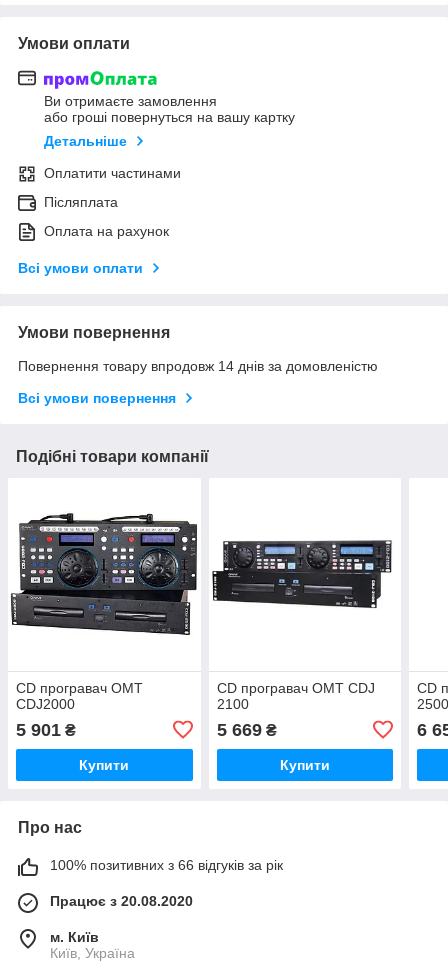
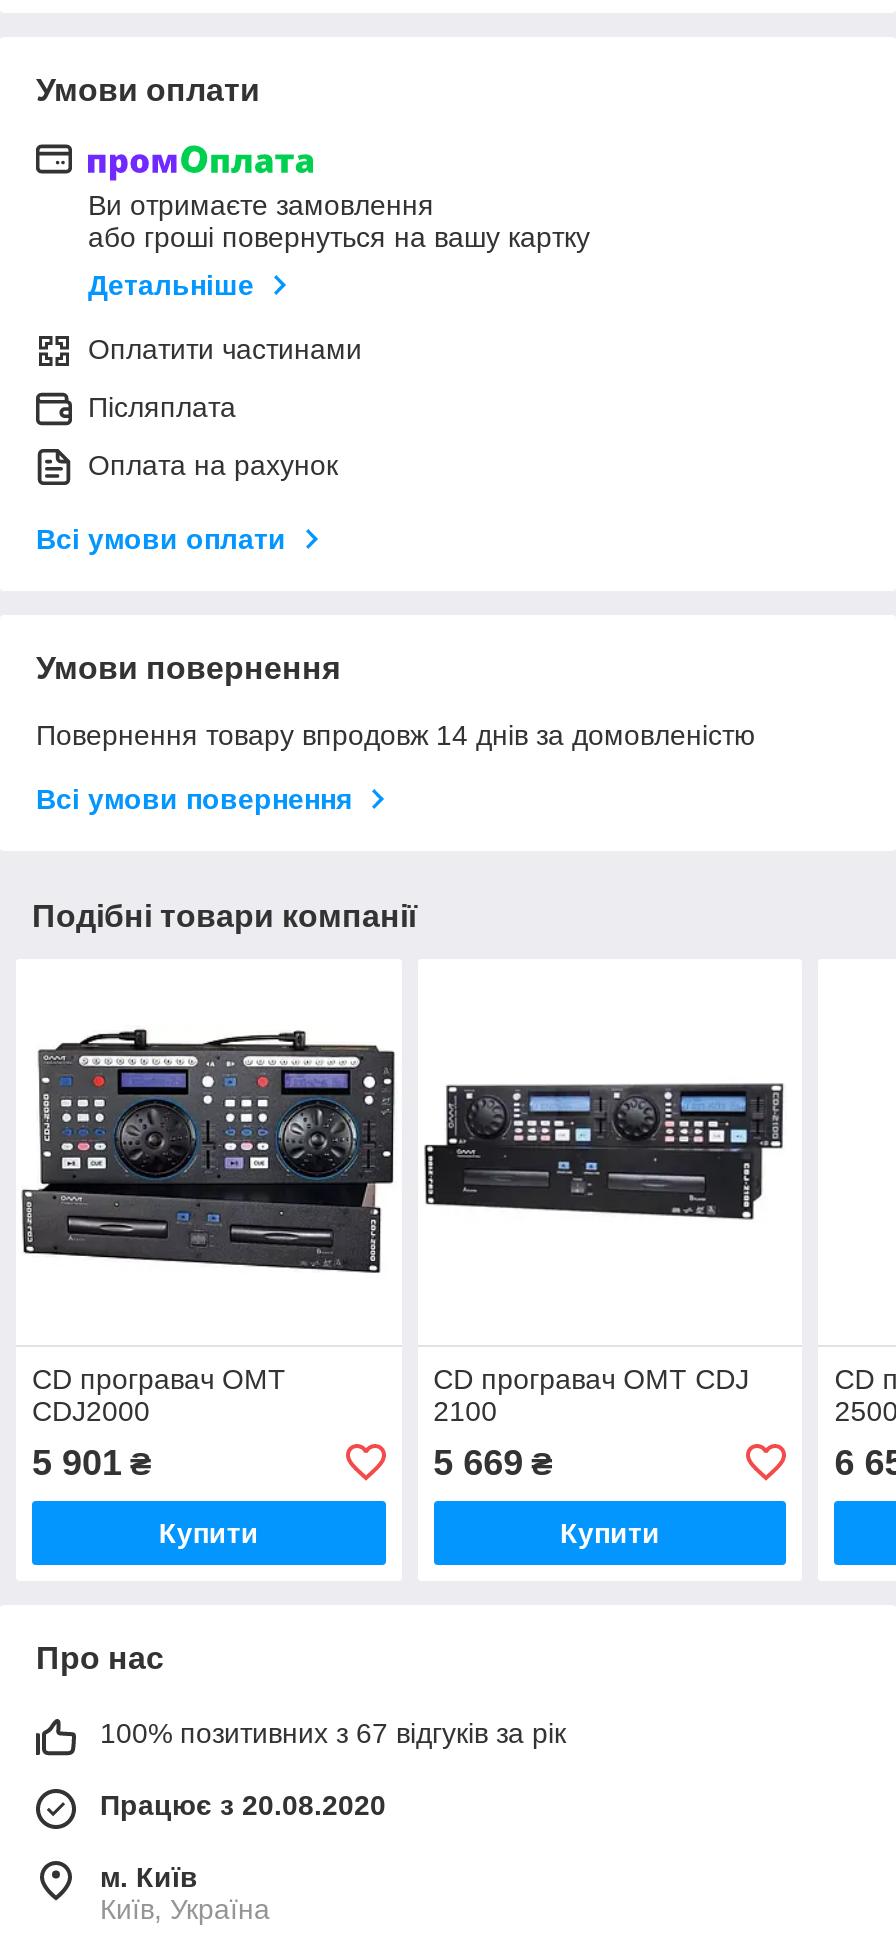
- 100% позитивних з 66 відгуків за рік
+ 100% позитивних з 67 відгуків за рік
